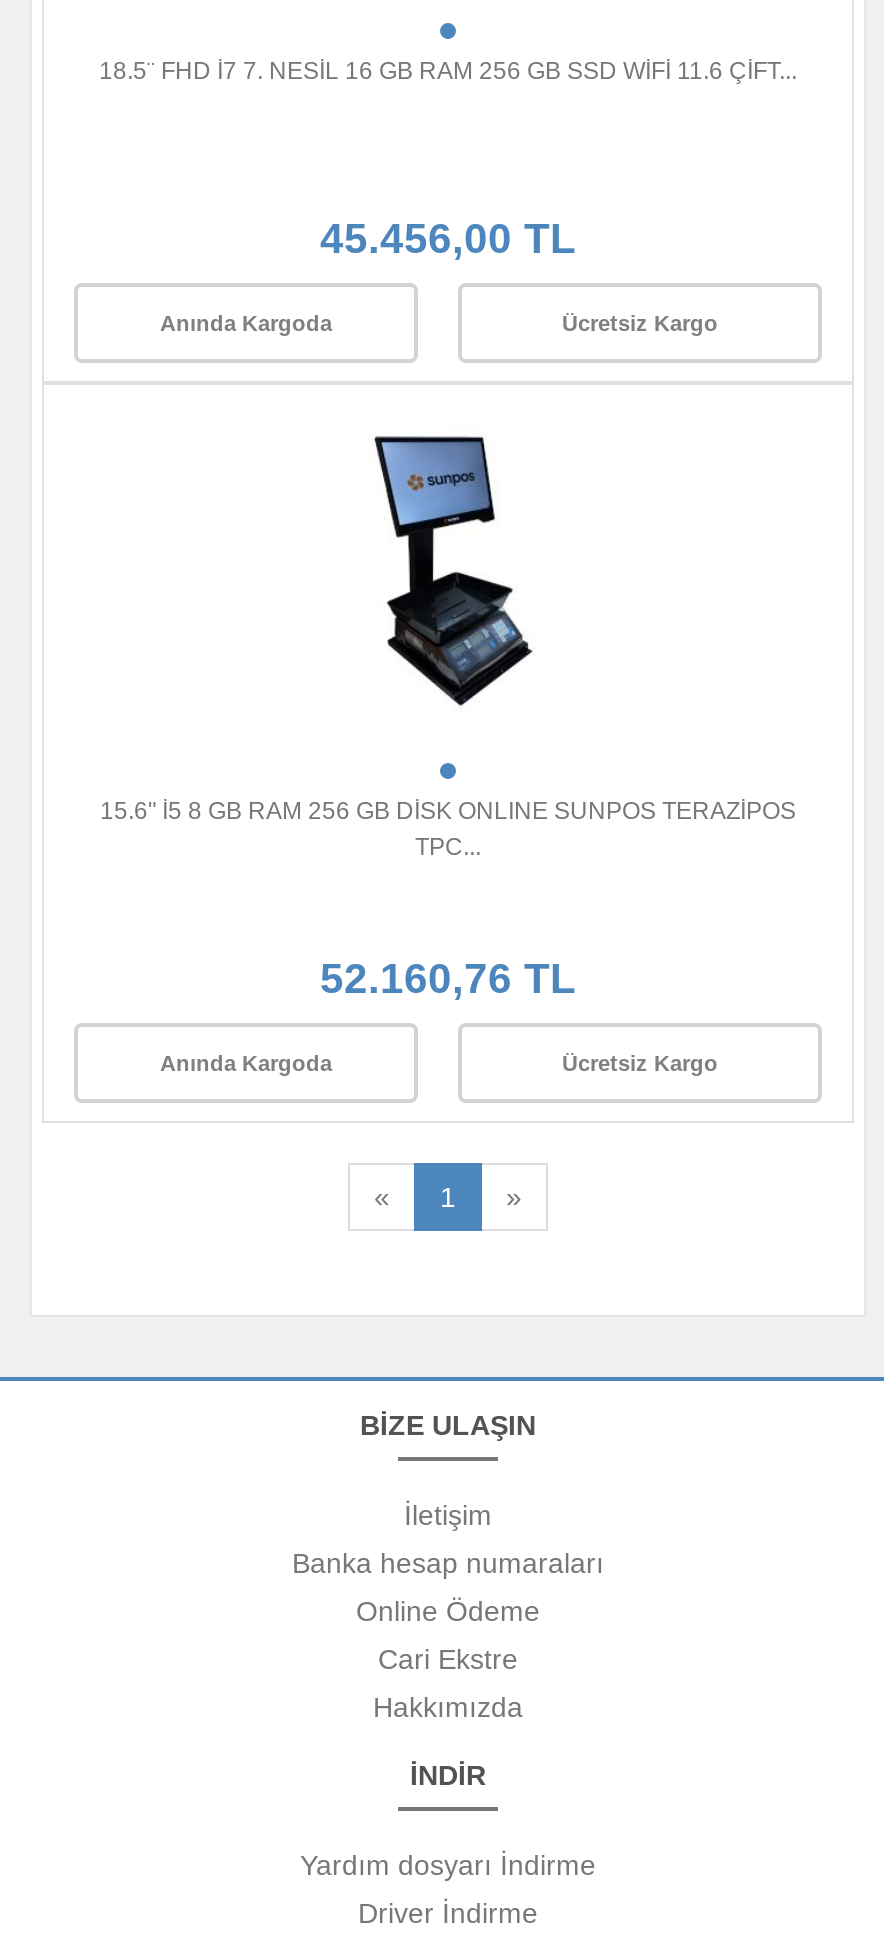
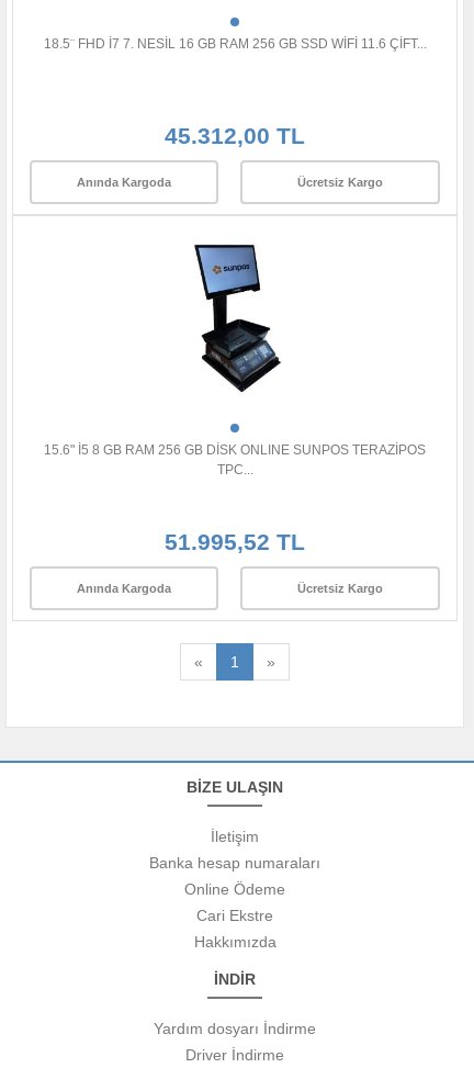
- 45.456,00 TL
+ 45.312,00 TL

- 52.160,76 TL
+ 51.995,52 TL
